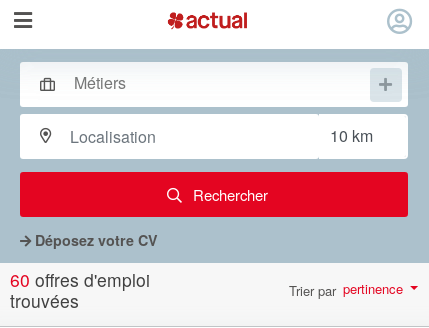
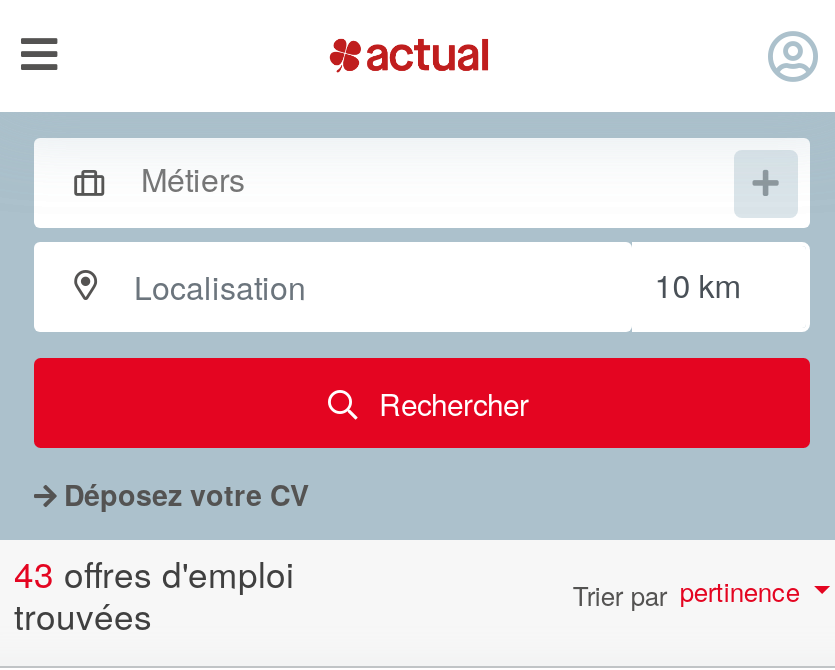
- 60 offres d'emploi
+ 43 offres d'emploi
